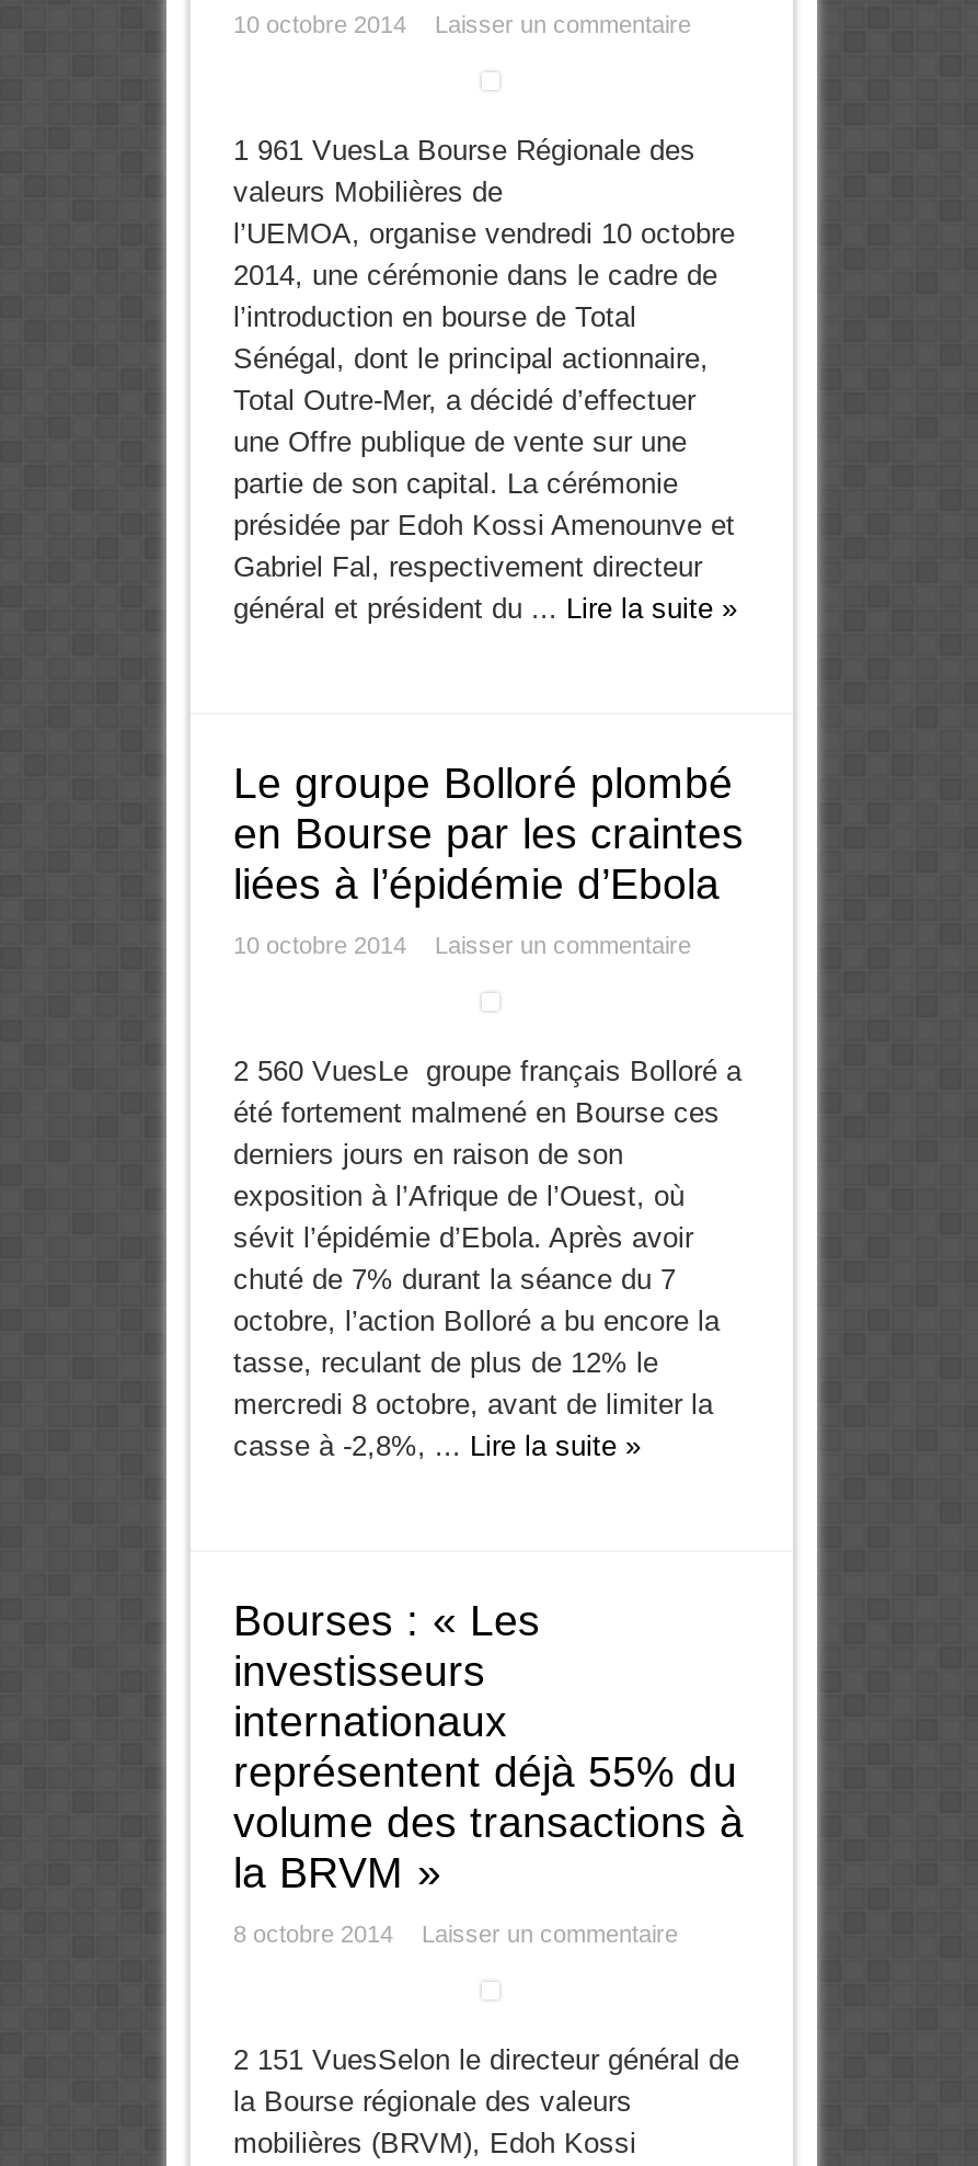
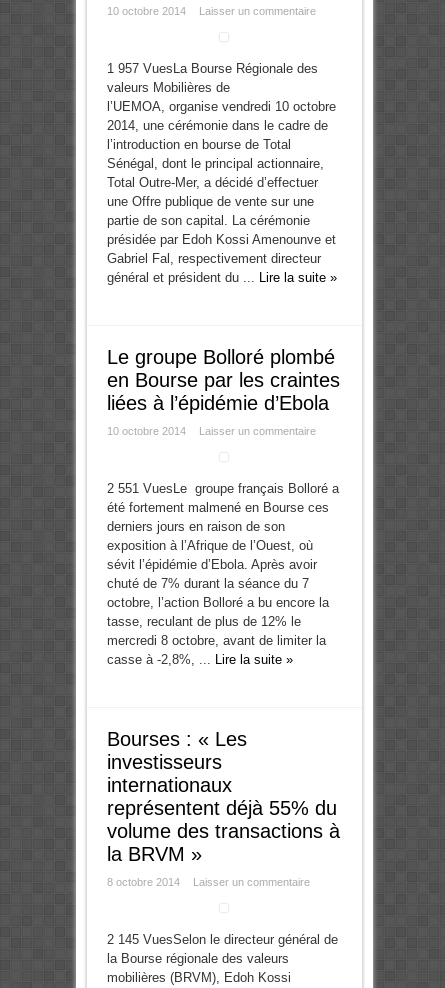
- 1 961 VuesLa Bourse Régionale des
+ 1 957 VuesLa Bourse Régionale des

- 2 560 VuesLe groupe français Bolloré a
+ 2 551 VuesLe groupe français Bolloré a

- 2 151 VuesSelon le directeur général de
+ 2 145 VuesSelon le directeur général de
